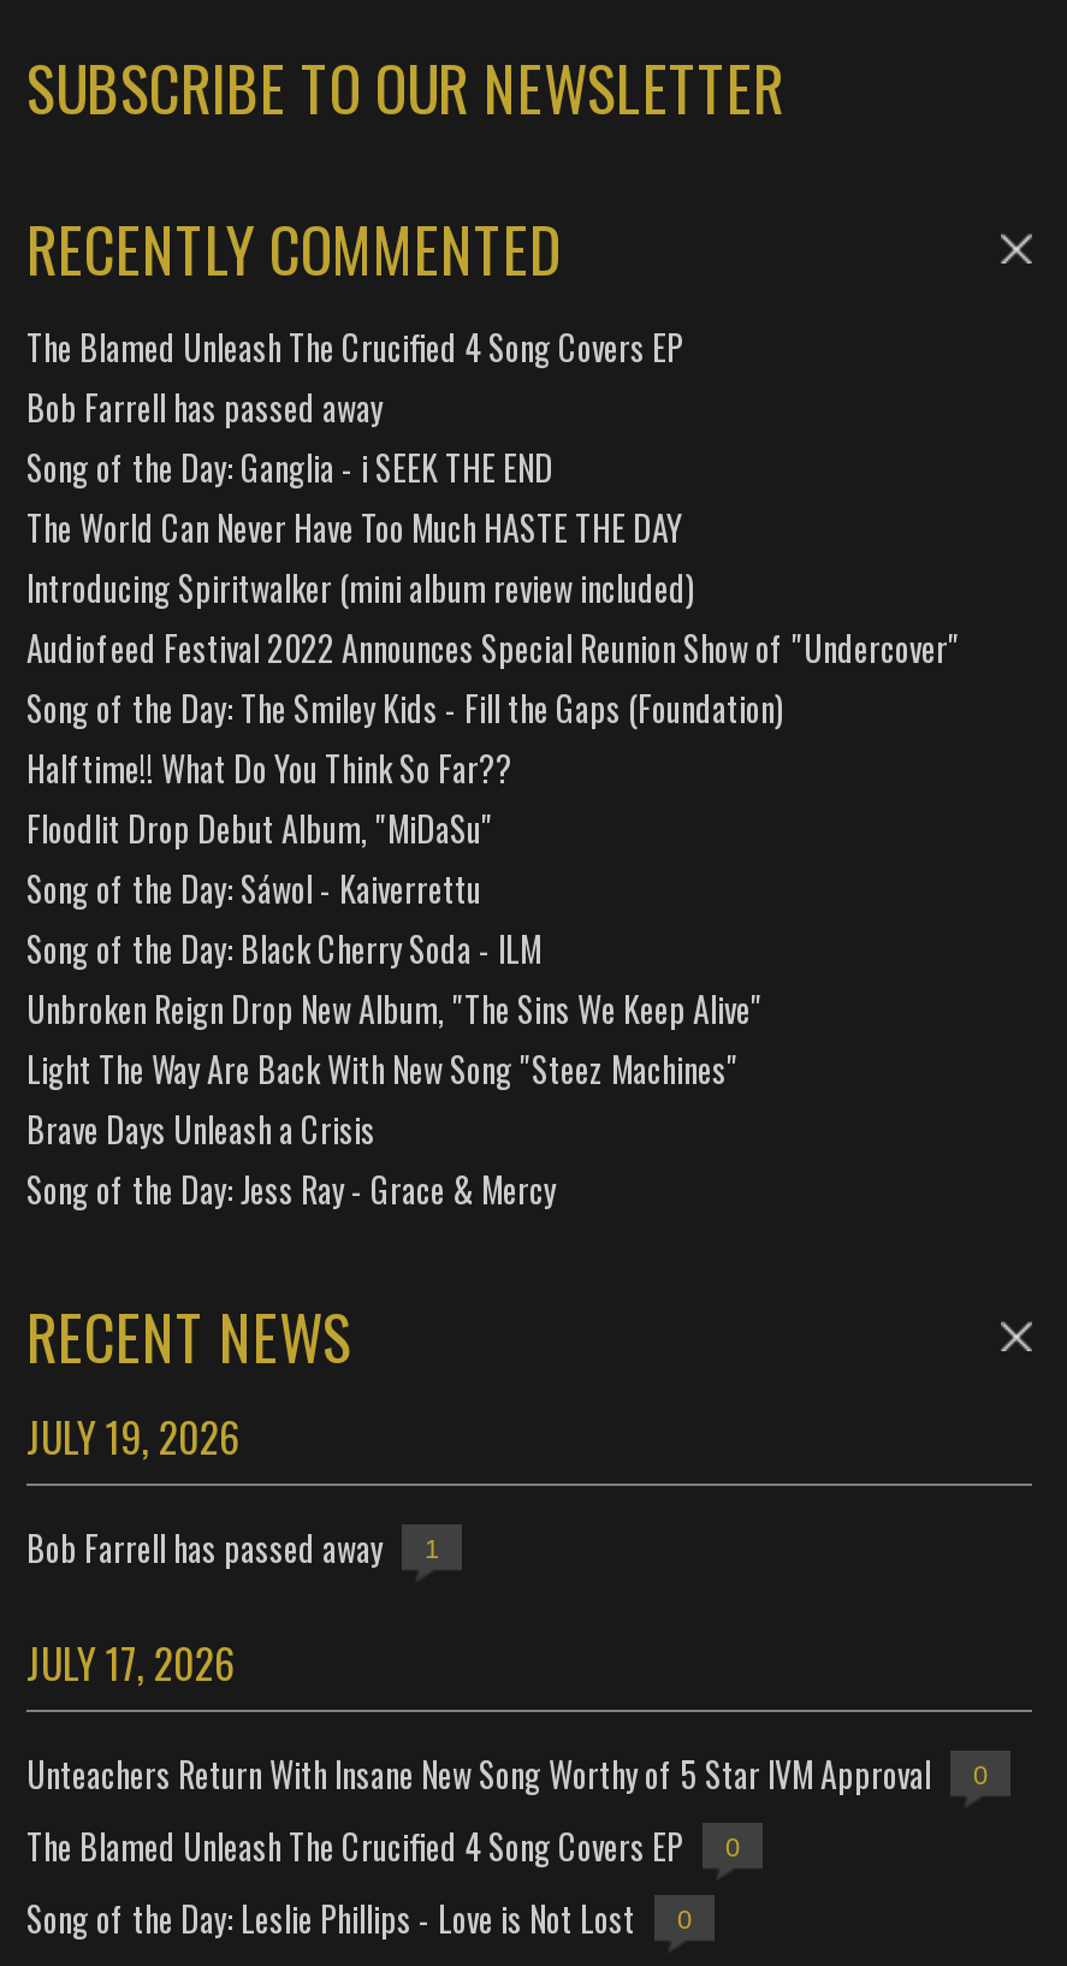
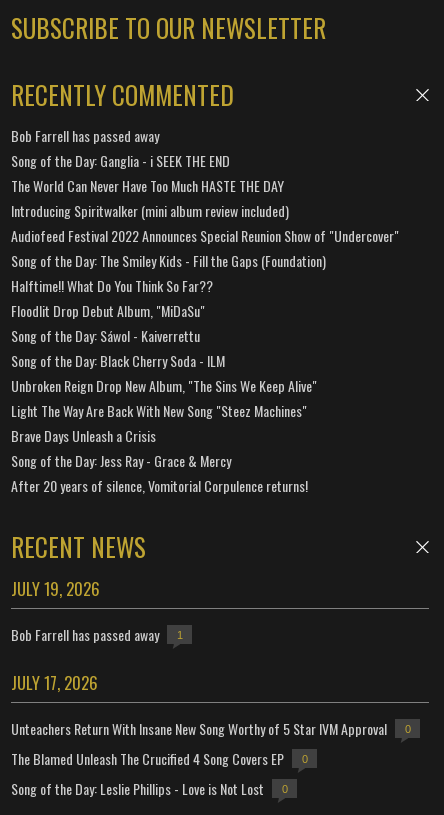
- The Blamed Unleash The Crucified 4 Song Covers EP

moved up: Bob Farrell has passed away | Song of the Day: Ganglia - i SEEK THE END | The World Can Never Have Too Much HASTE THE DAY | ... | Brave Days Unleash a Crisis | Song of the Day: Jess Ray - Grace & Mercy

+ After 20 years of silence, Vomitorial Corpulence returns!
